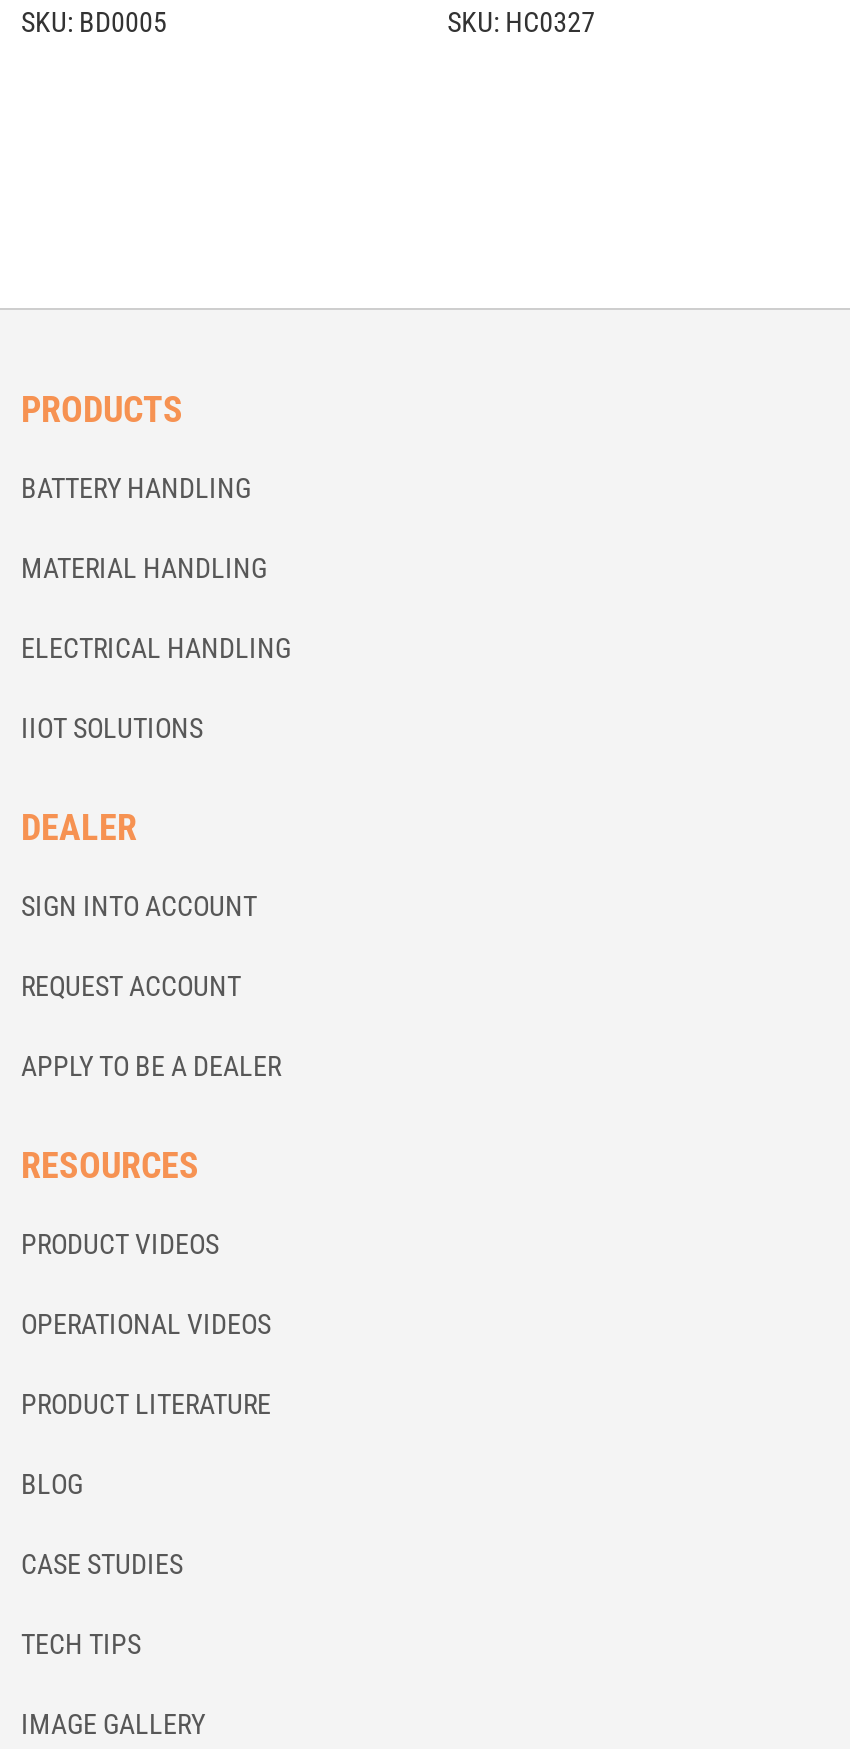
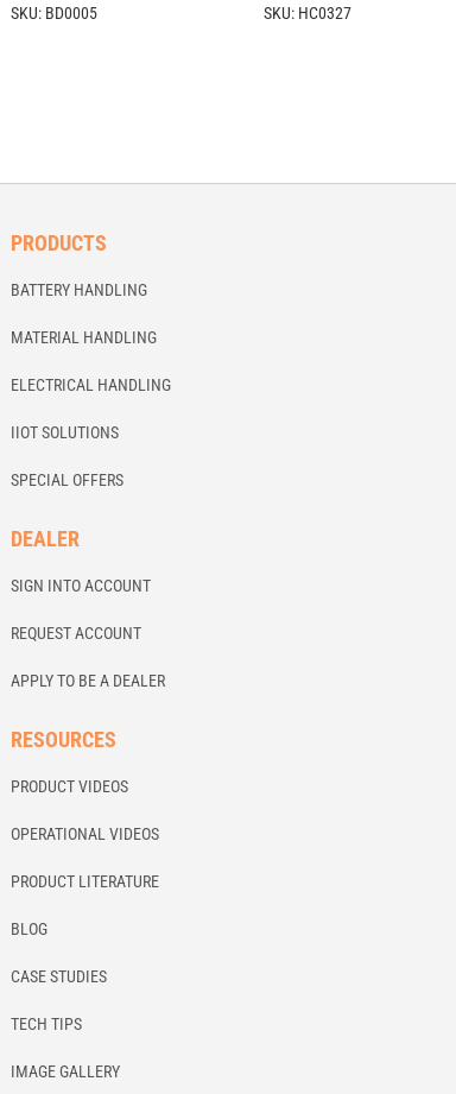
+ SPECIAL OFFERS
